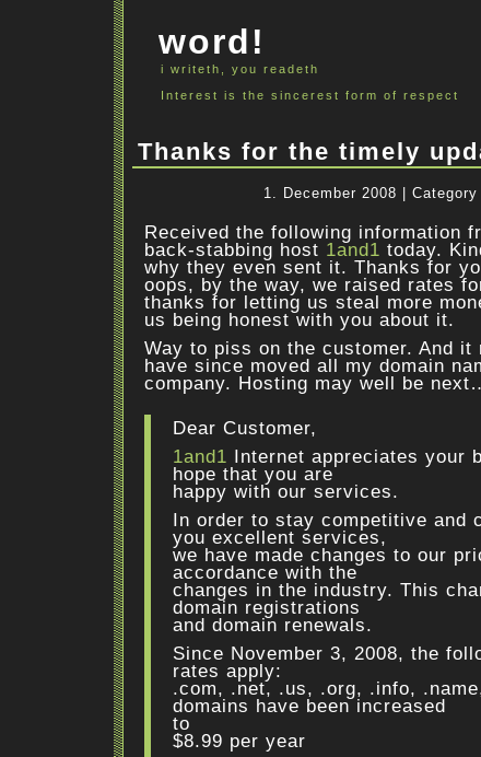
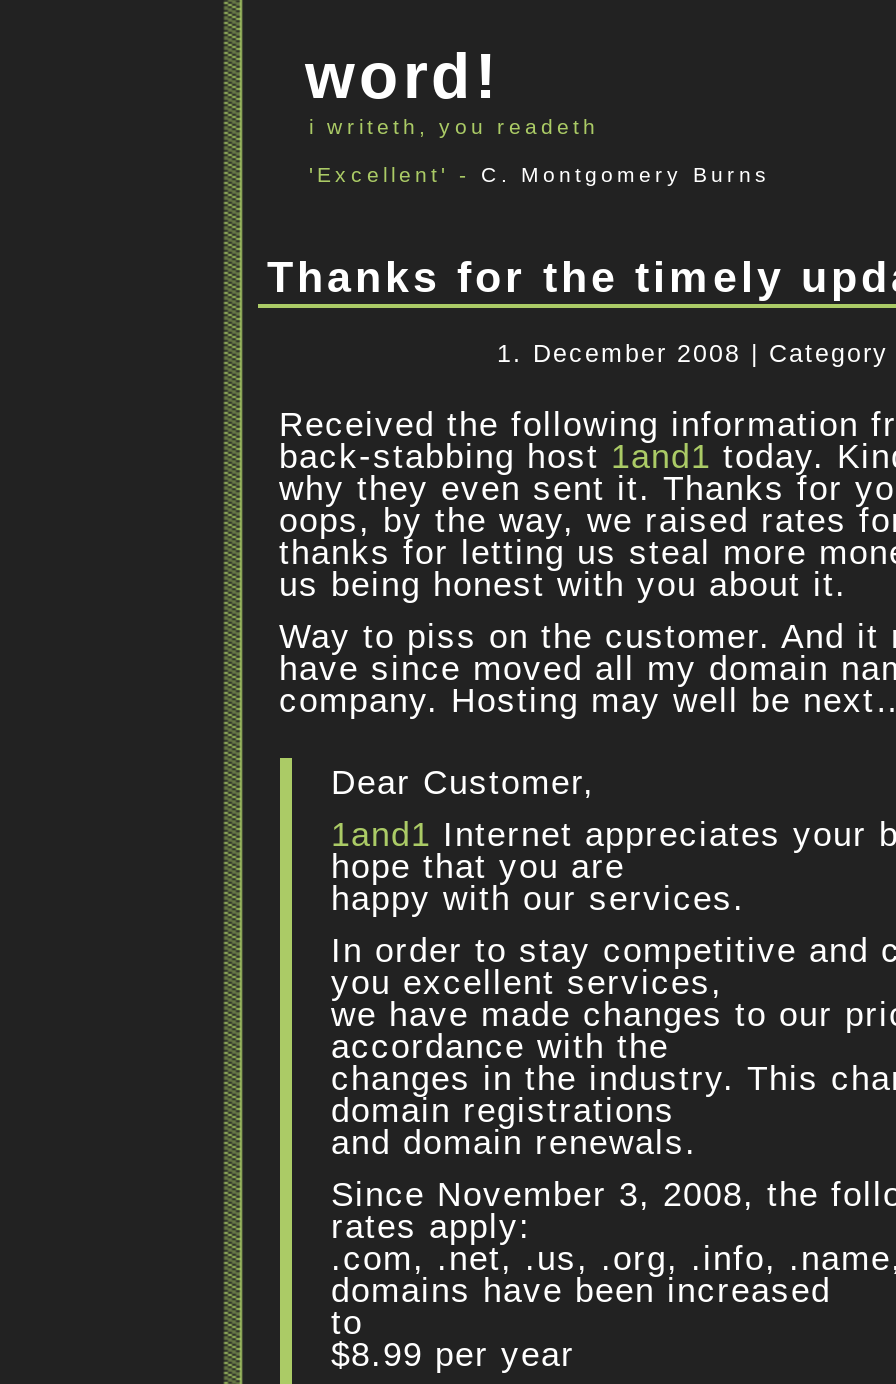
- Interest is the sincerest form of respect
+ 'Excellent' - C. Montgomery Burns
